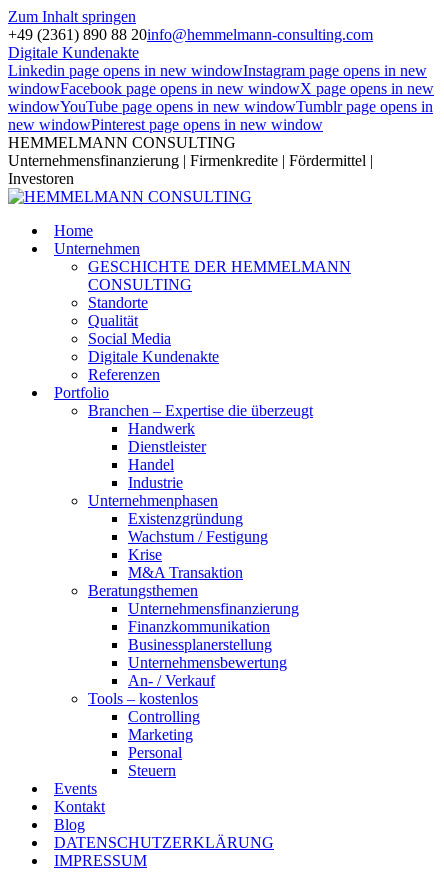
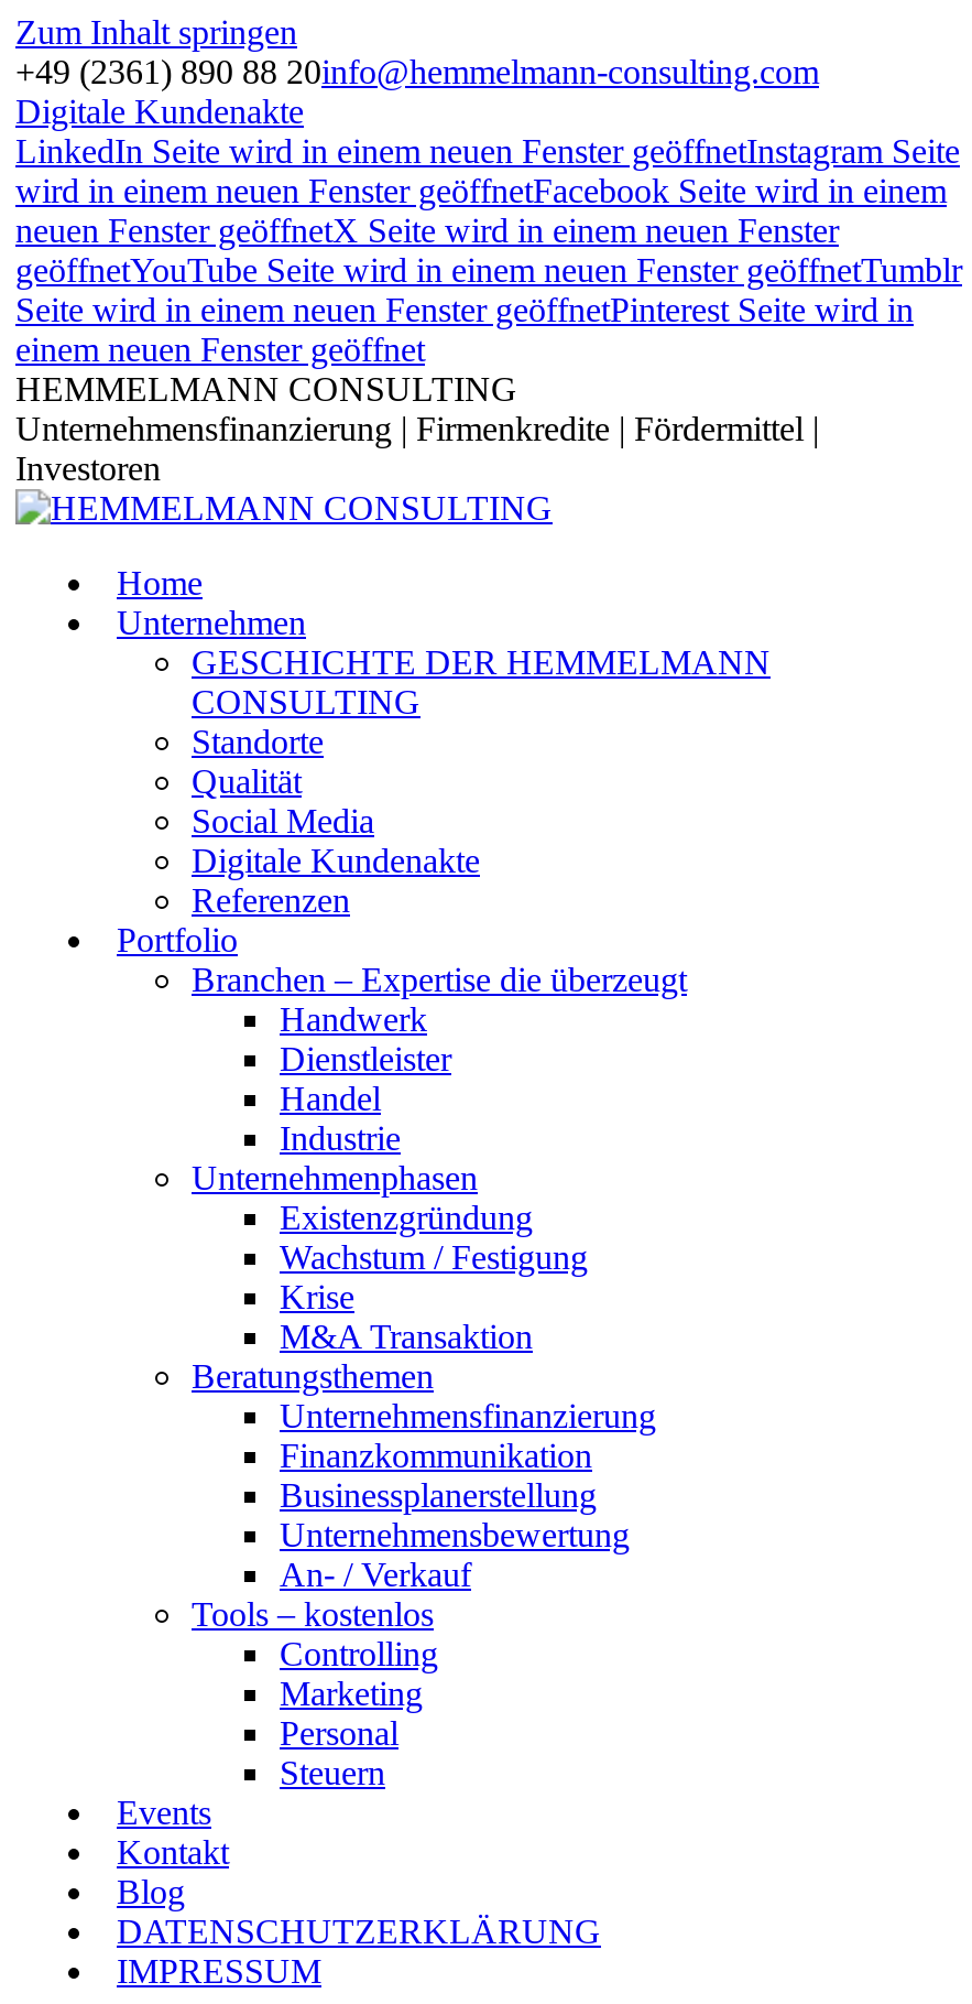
- Linkedin page opens in new windowInstagram page opens in new
- windowFacebook page opens in new windowX page opens in new
- windowYouTube page opens in new windowTumblr page opens in
- new windowPinterest page opens in new window
+ LinkedIn Seite wird in einem neuen Fenster geöffnetInstagram Seite
+ wird in einem neuen Fenster geöffnetFacebook Seite wird in einem
+ neuen Fenster geöffnetX Seite wird in einem neuen Fenster
+ geöffnetYouTube Seite wird in einem neuen Fenster geöffnetTumblr
+ Seite wird in einem neuen Fenster geöffnetPinterest Seite wird in
+ einem neuen Fenster geöffnet
